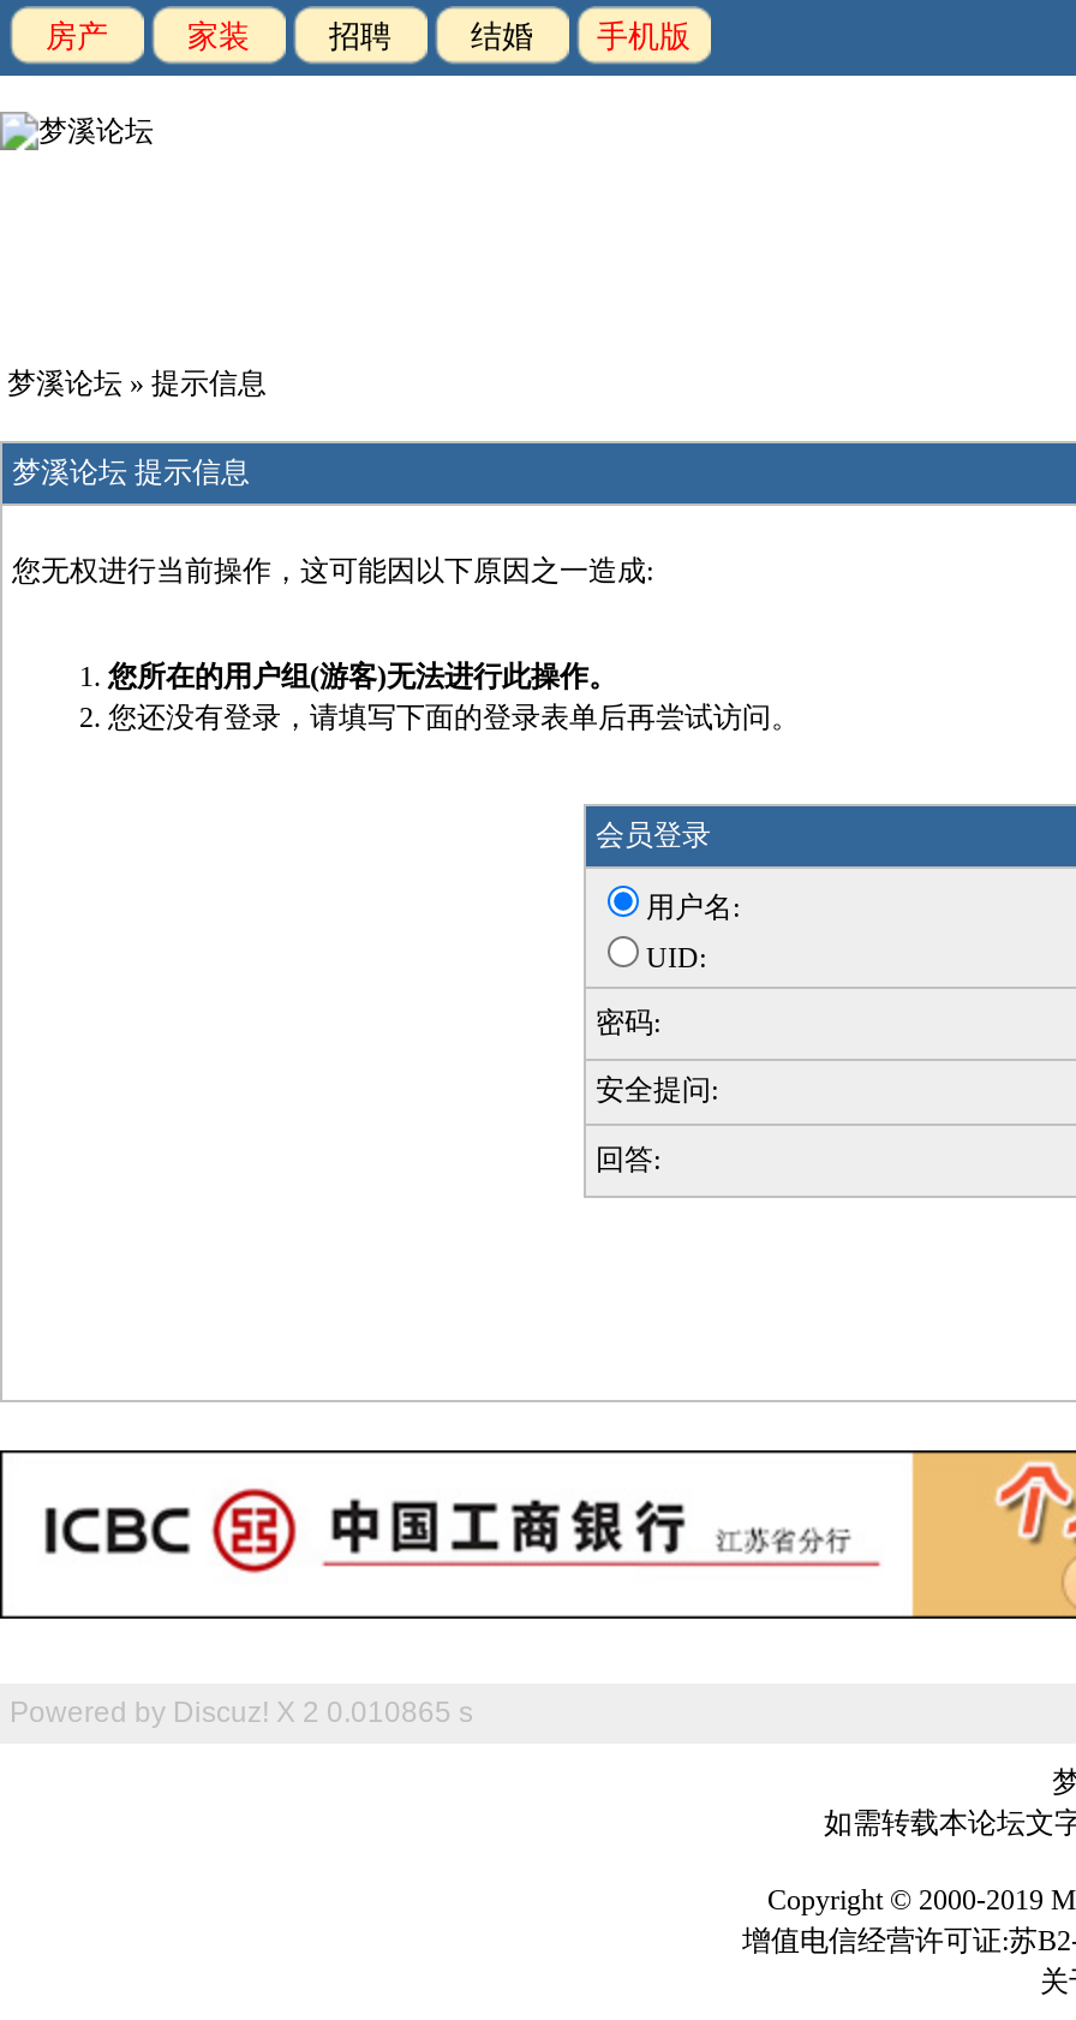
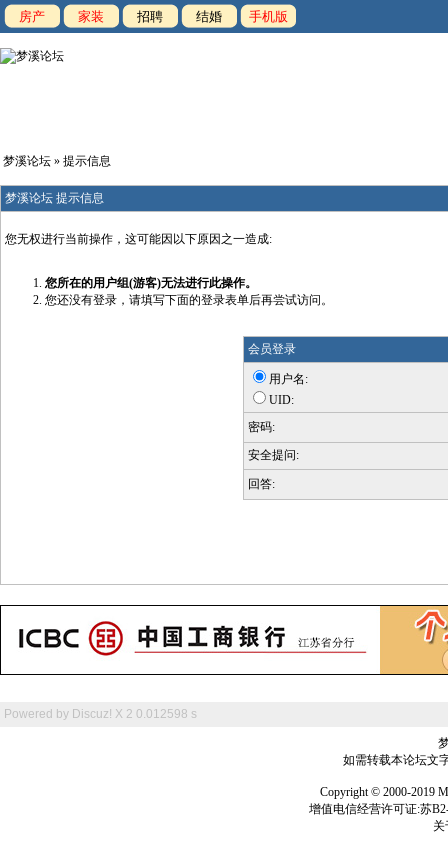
- Powered by Discuz! X 2 0.010865 s
+ Powered by Discuz! X 2 0.012598 s
